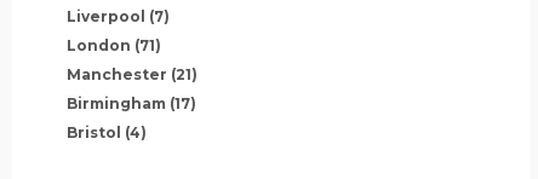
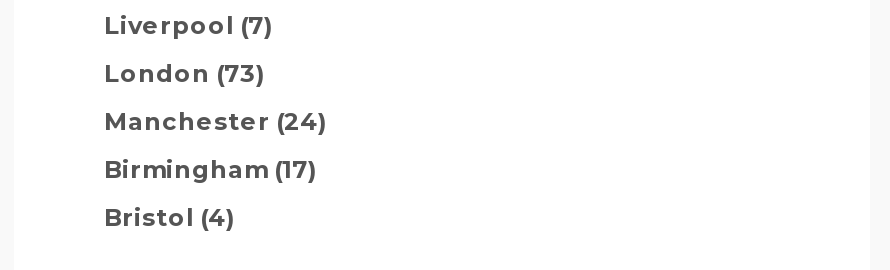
- London (71)
+ London (73)

- Manchester (21)
+ Manchester (24)
